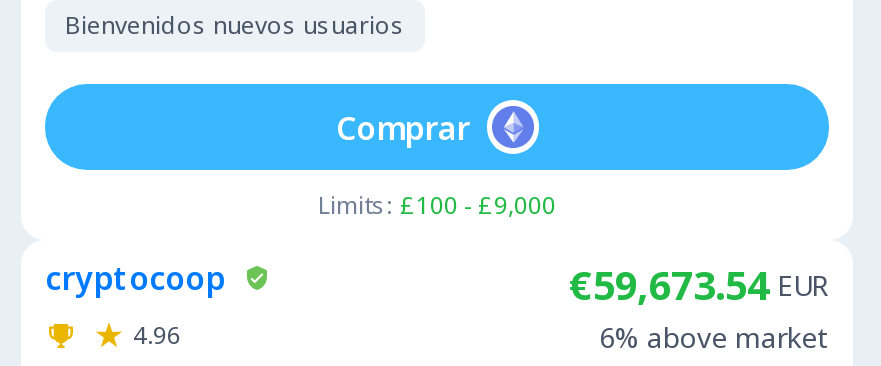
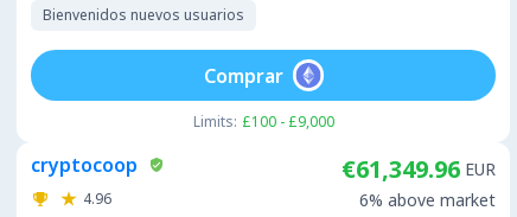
- €59,673.54 EUR
+ €61,349.96 EUR
